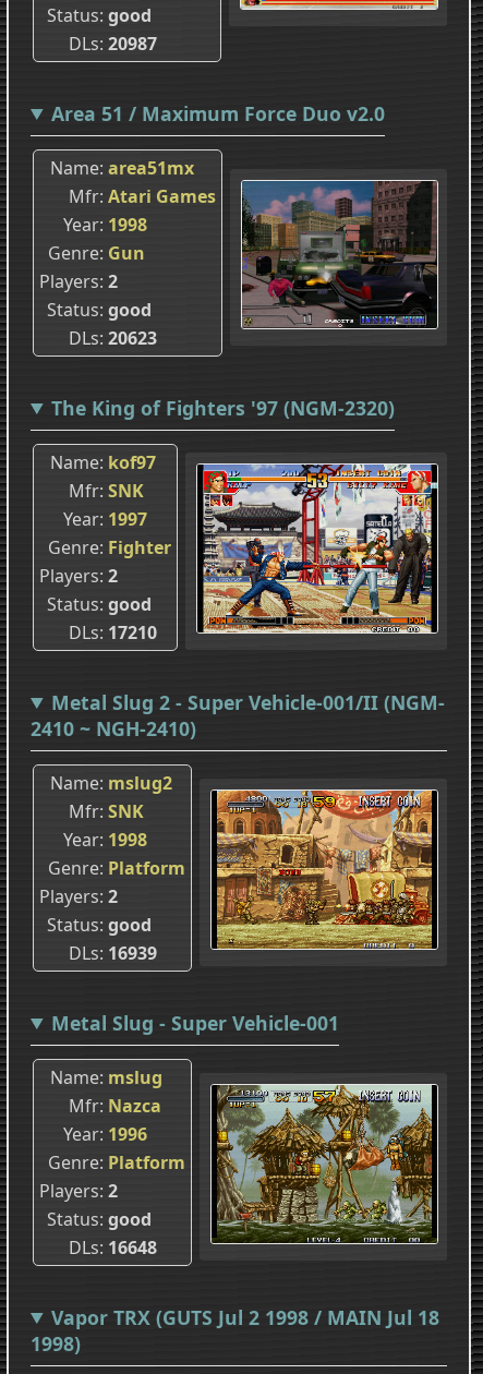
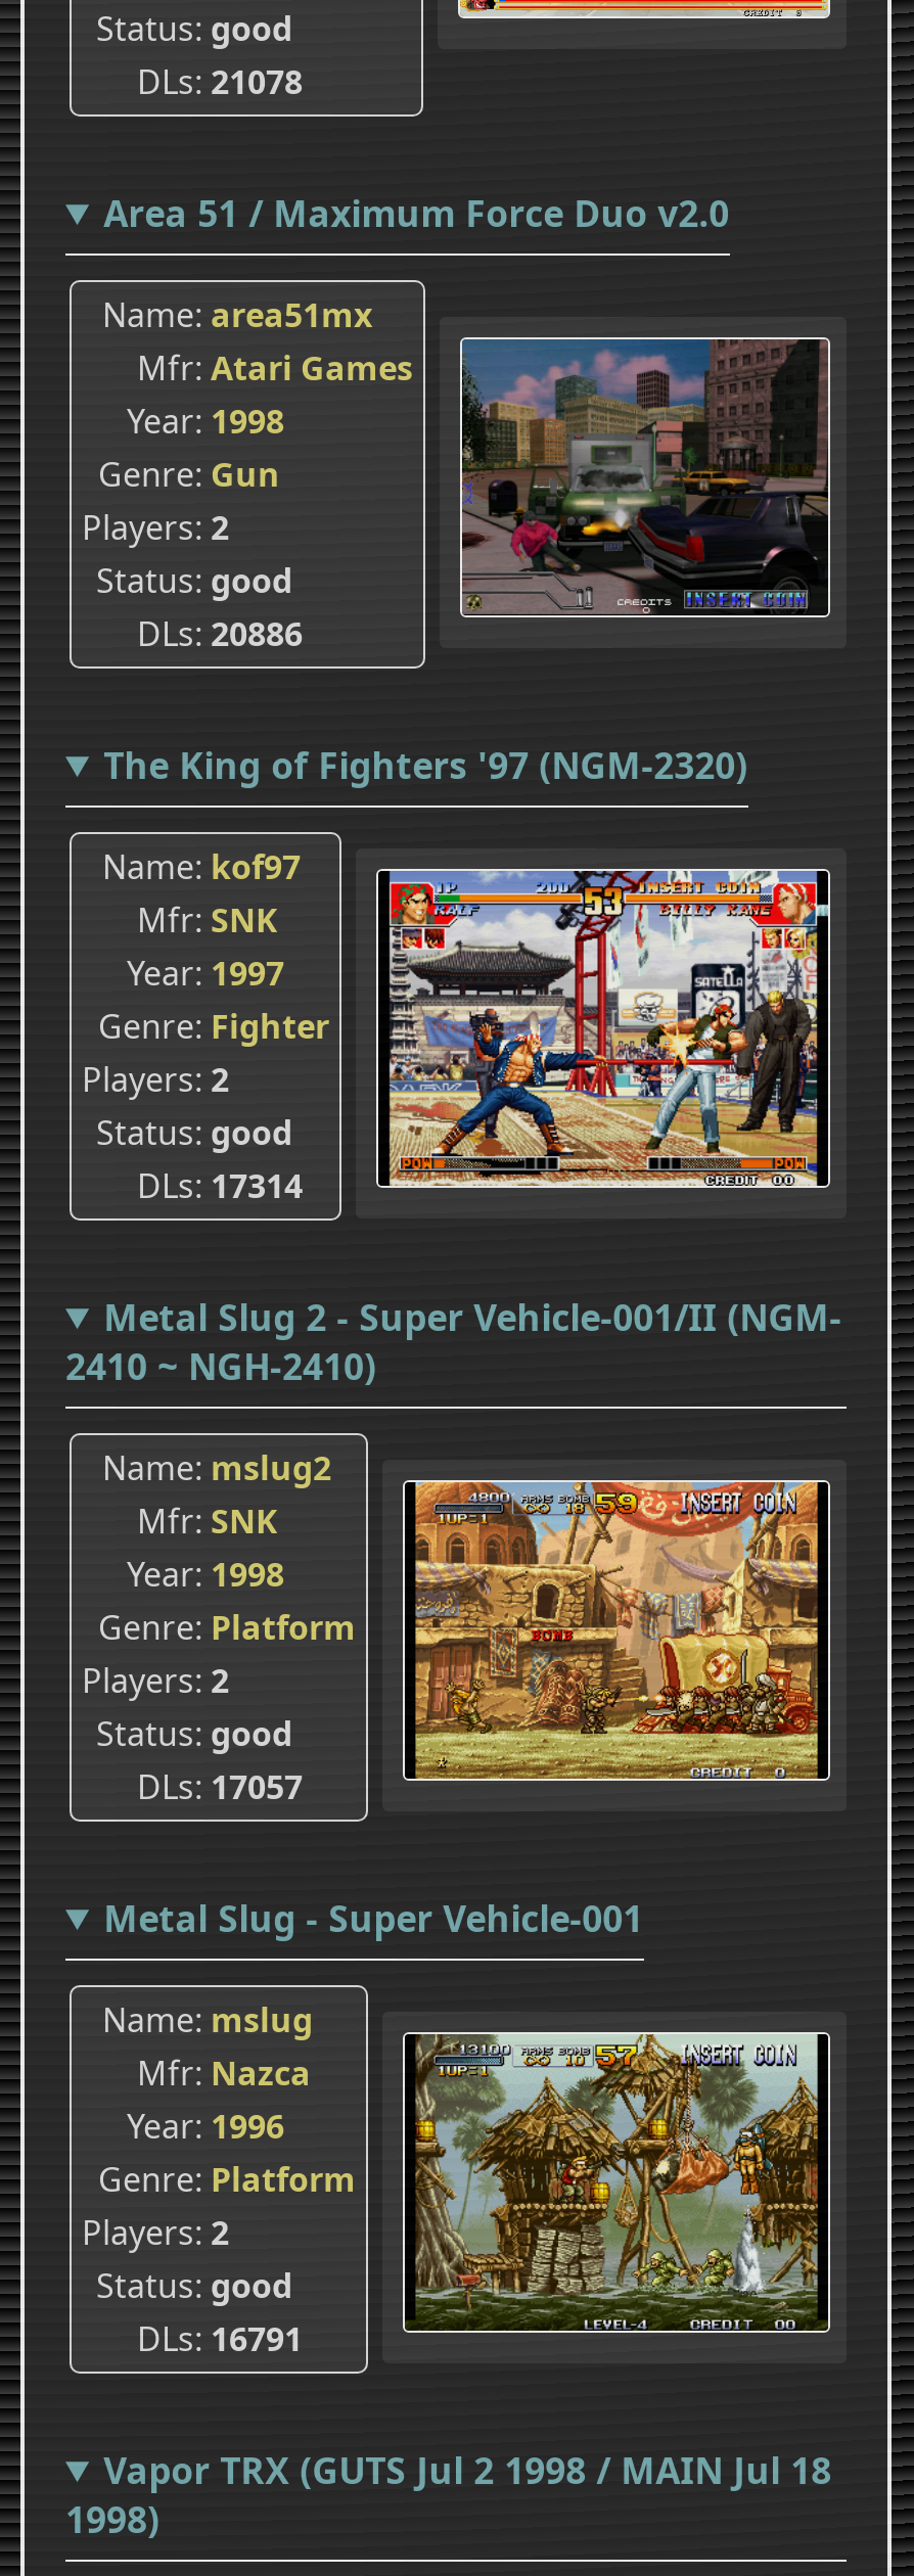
- DLs 20987
+ DLs 21078

- DLs 20623
+ DLs 20886

- DLs 17210
+ DLs 17314

- DLs 16939
+ DLs 17057

- DLs 16648
+ DLs 16791
